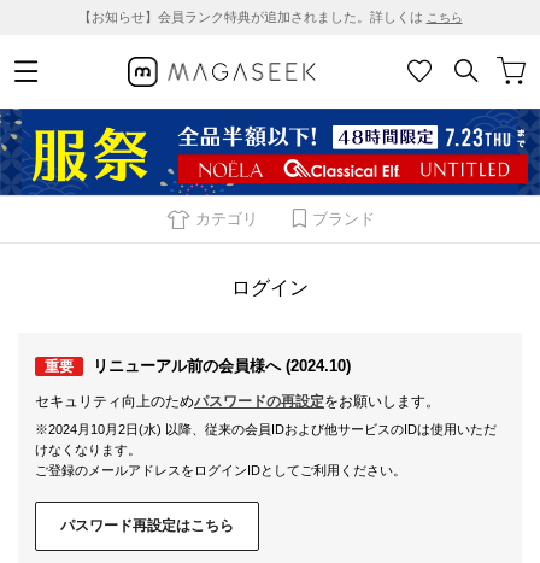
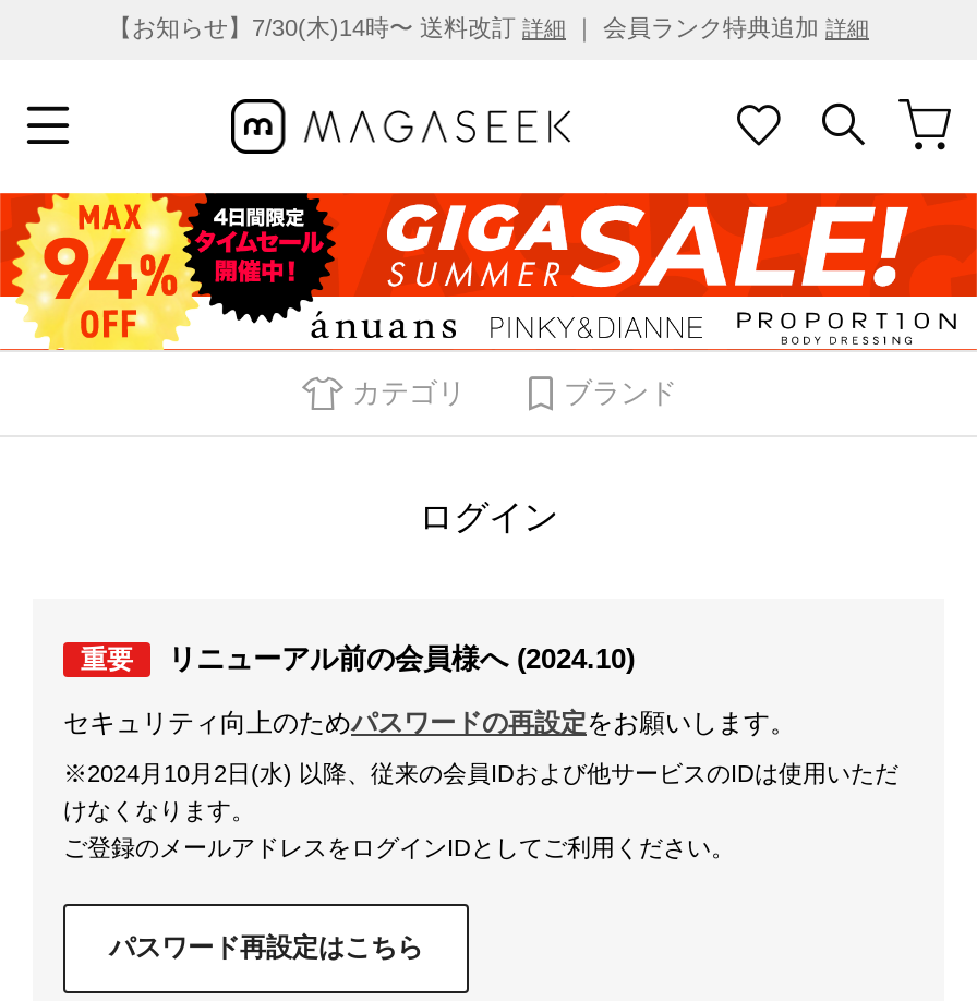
- 【お知らせ】会員ランク特典が追加されました。詳しくはこちら
+ 【お知らせ】7/30(木)14時〜 送料改訂詳細｜ 会員ランク特典追加詳細

- [image]
+ [image]
